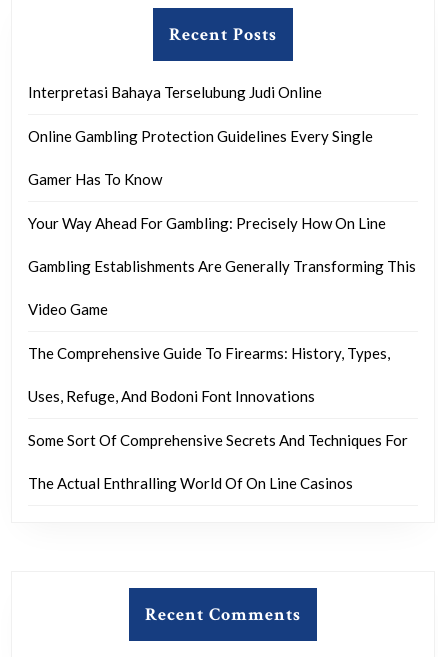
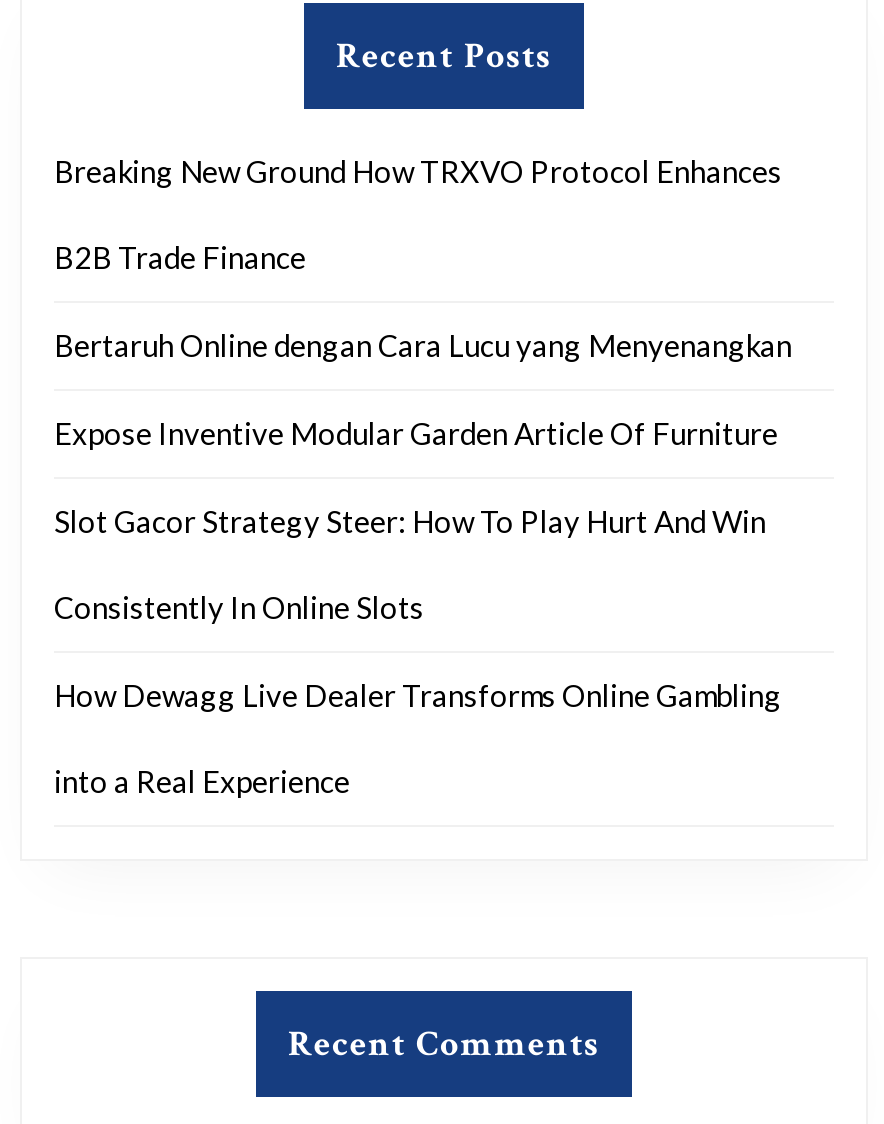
- Interpretasi Bahaya Terselubung Judi Online
- Online Gambling Protection Guidelines Every Single
- Gamer Has To Know
- Your Way Ahead For Gambling: Precisely How On Line
- Gambling Establishments Are Generally Transforming This
- Video Game
- The Comprehensive Guide To Firearms: History, Types,
- Uses, Refuge, And Bodoni Font Innovations
- Some Sort Of Comprehensive Secrets And Techniques For
- The Actual Enthralling World Of On Line Casinos
+ Breaking New Ground How TRXVO Protocol Enhances
+ B2B Trade Finance
+ Bertaruh Online dengan Cara Lucu yang Menyenangkan
+ Expose Inventive Modular Garden Article Of Furniture
+ Slot Gacor Strategy Steer: How To Play Hurt And Win
+ Consistently In Online Slots
+ How Dewagg Live Dealer Transforms Online Gambling
+ into a Real Experience
